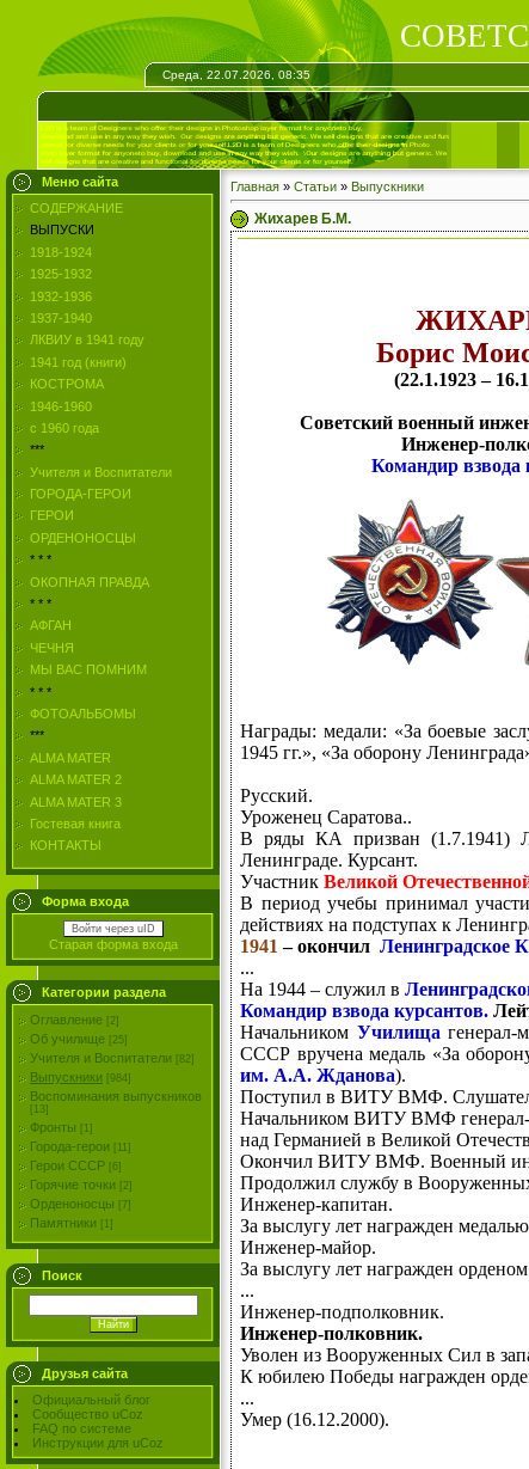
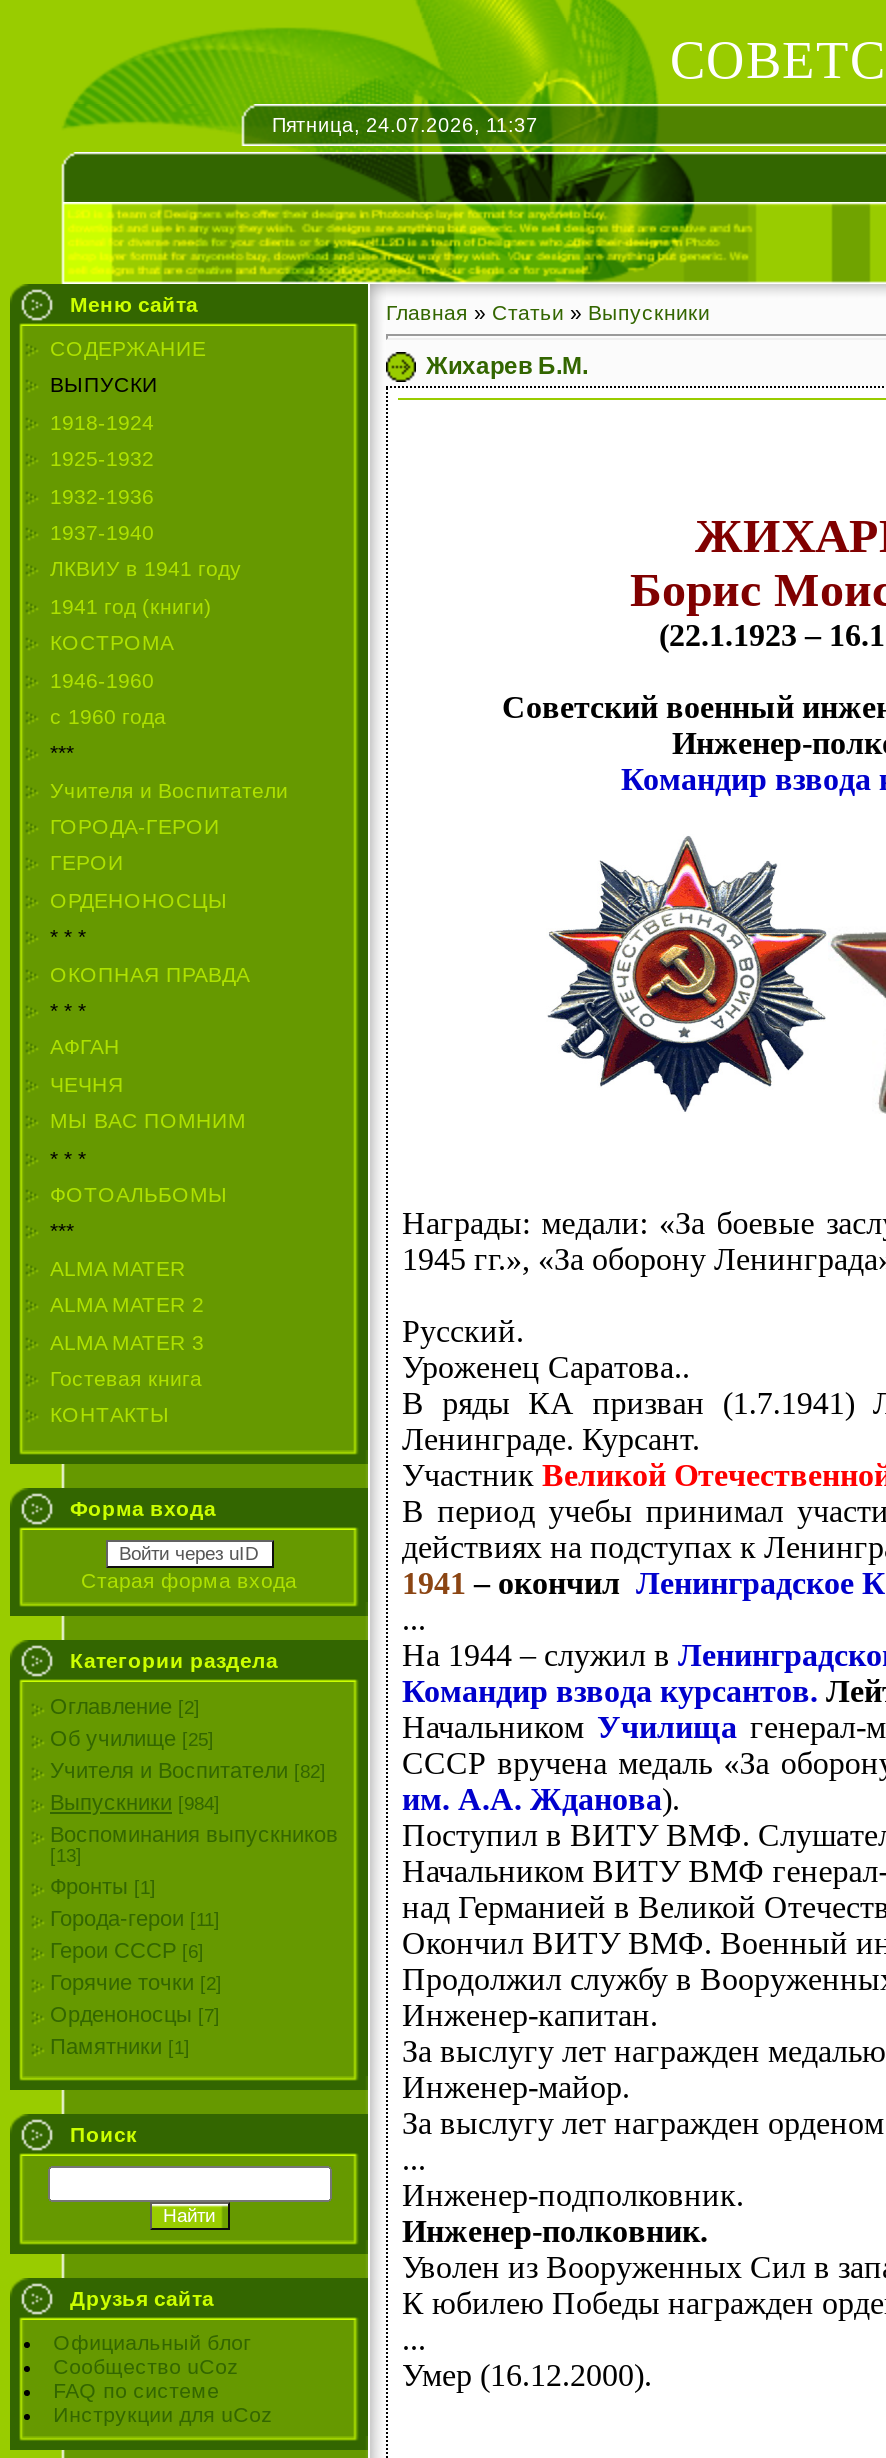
- Среда, 22.07.2026, 08:35
+ Пятница, 24.07.2026, 11:37
